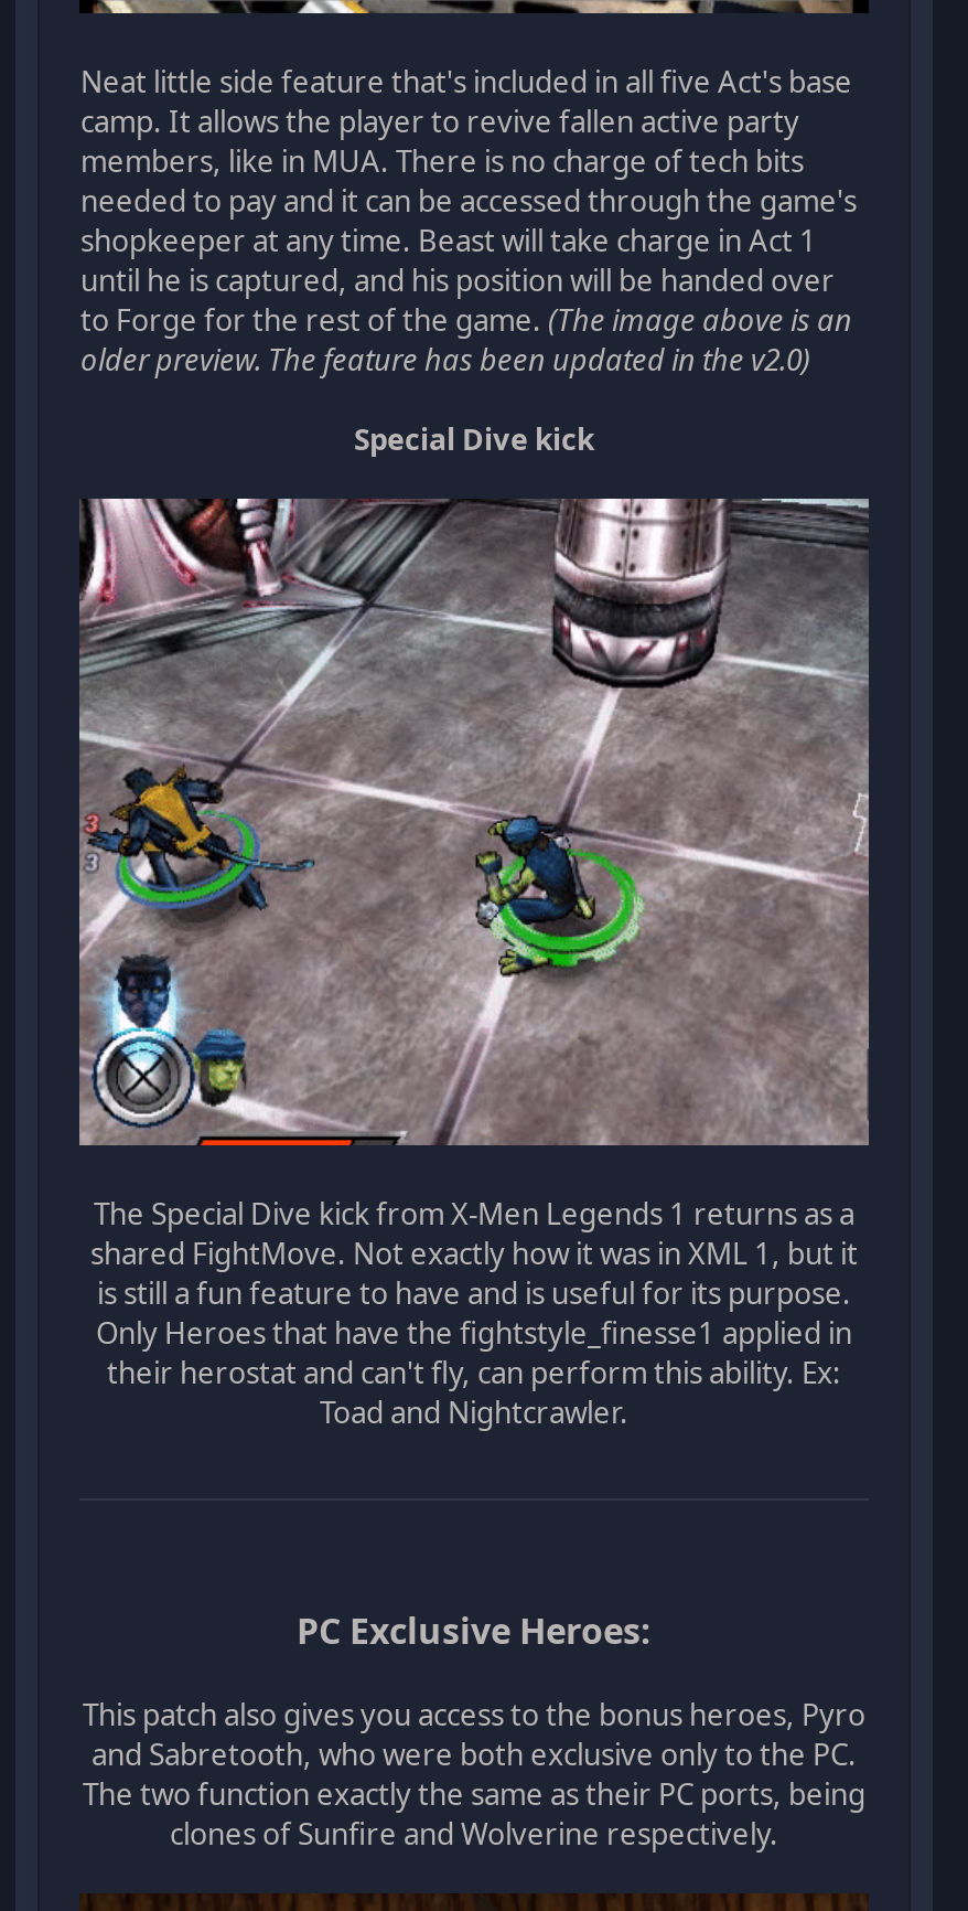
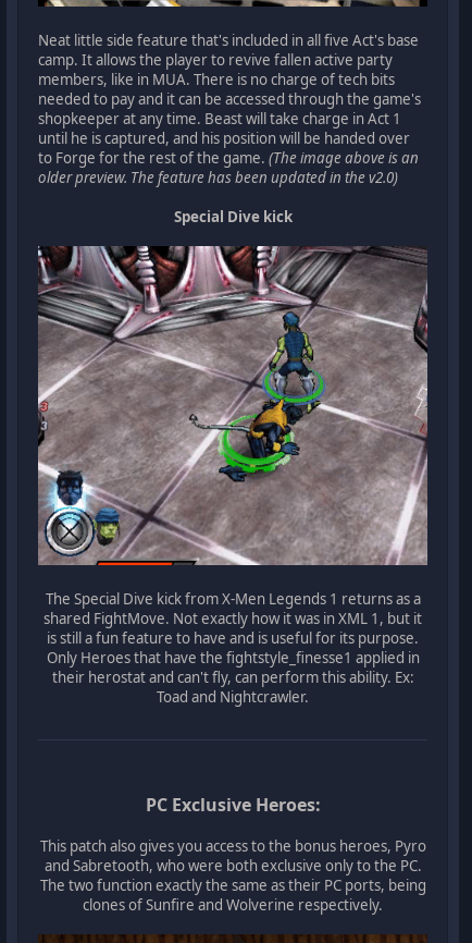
- [image]
+ [image]
